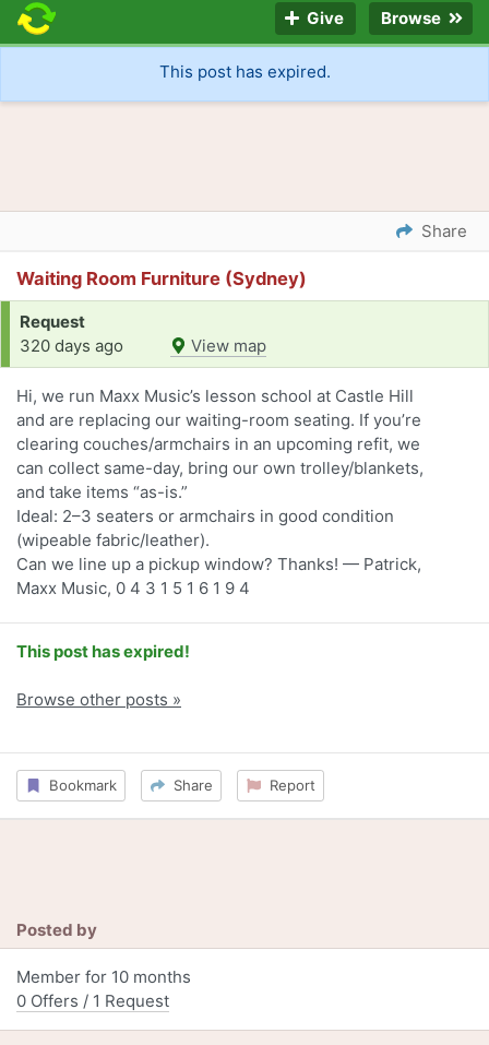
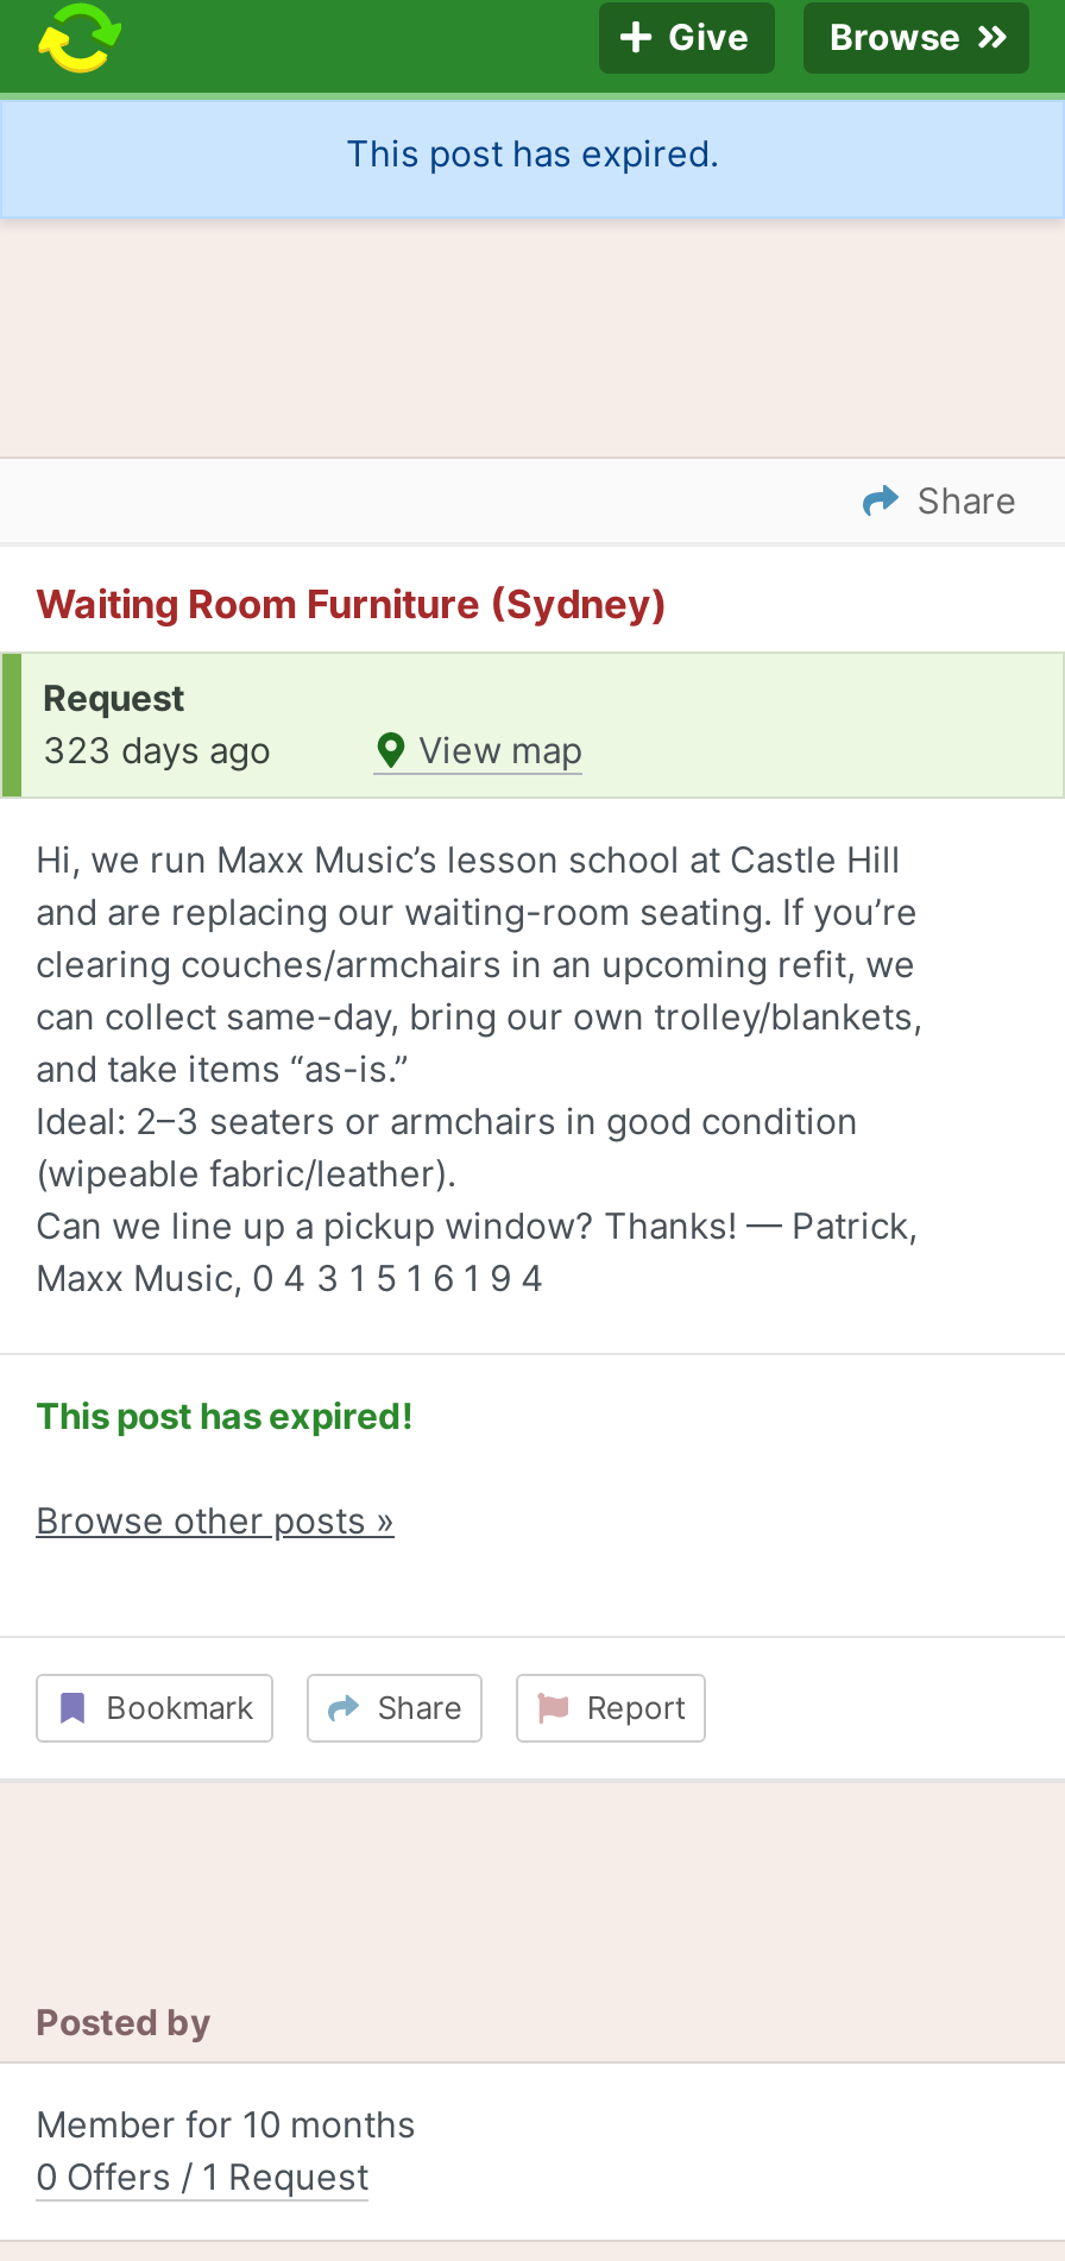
- 320 days ago
+ 323 days ago
